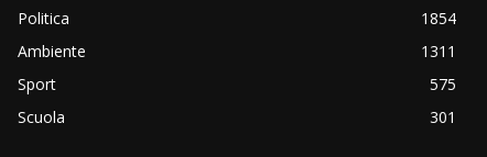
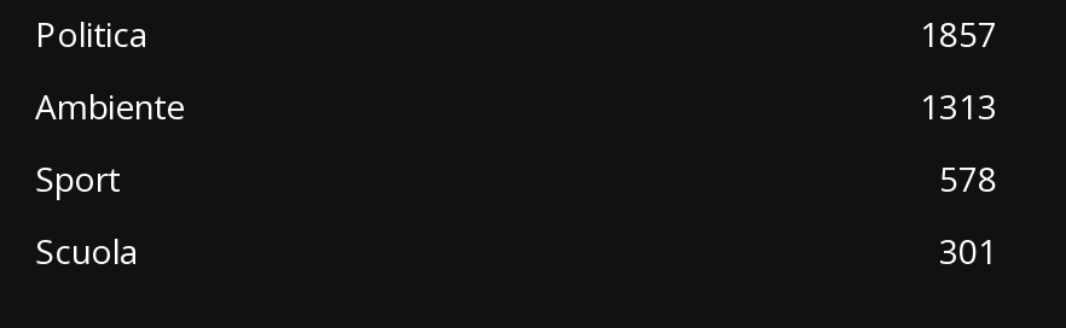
- 1854
+ 1857

- 1311
+ 1313

- 575
+ 578
